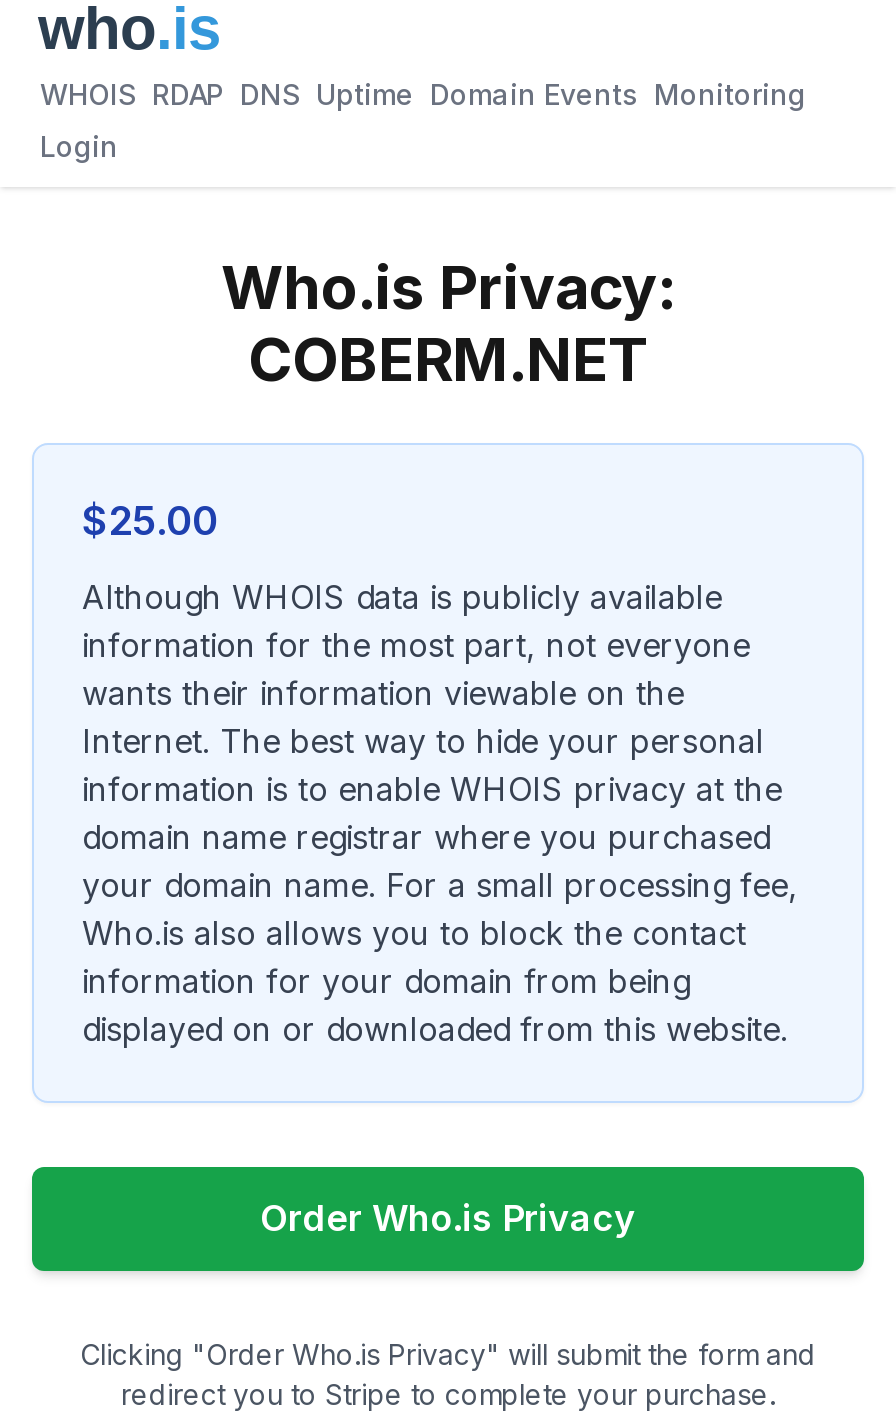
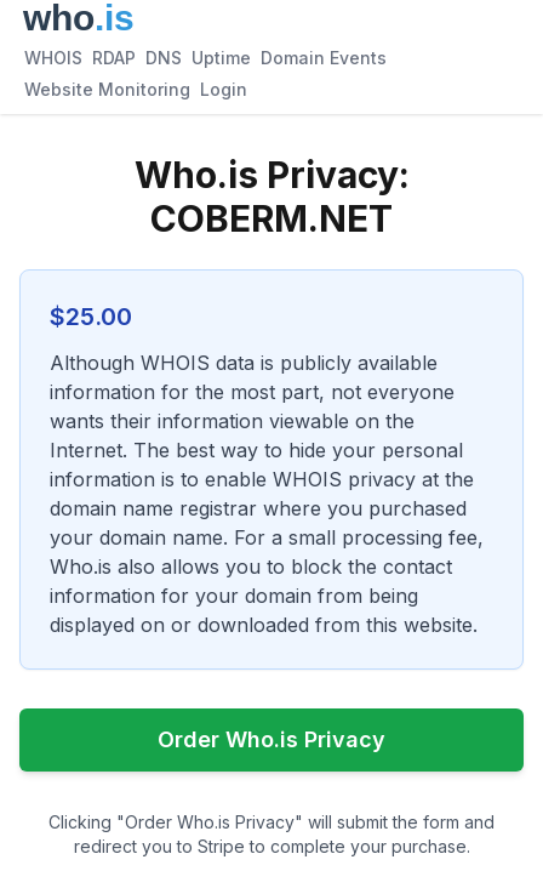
- WHOIS RDAP DNS Uptime Domain Events Monitoring
+ WHOIS RDAP DNS Uptime Domain Events

- Login
+ Website Monitoring Login
